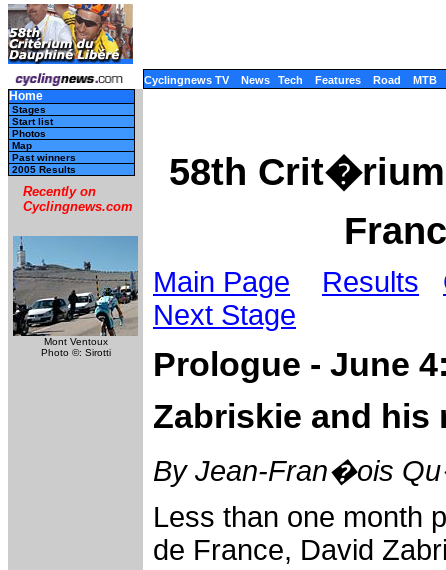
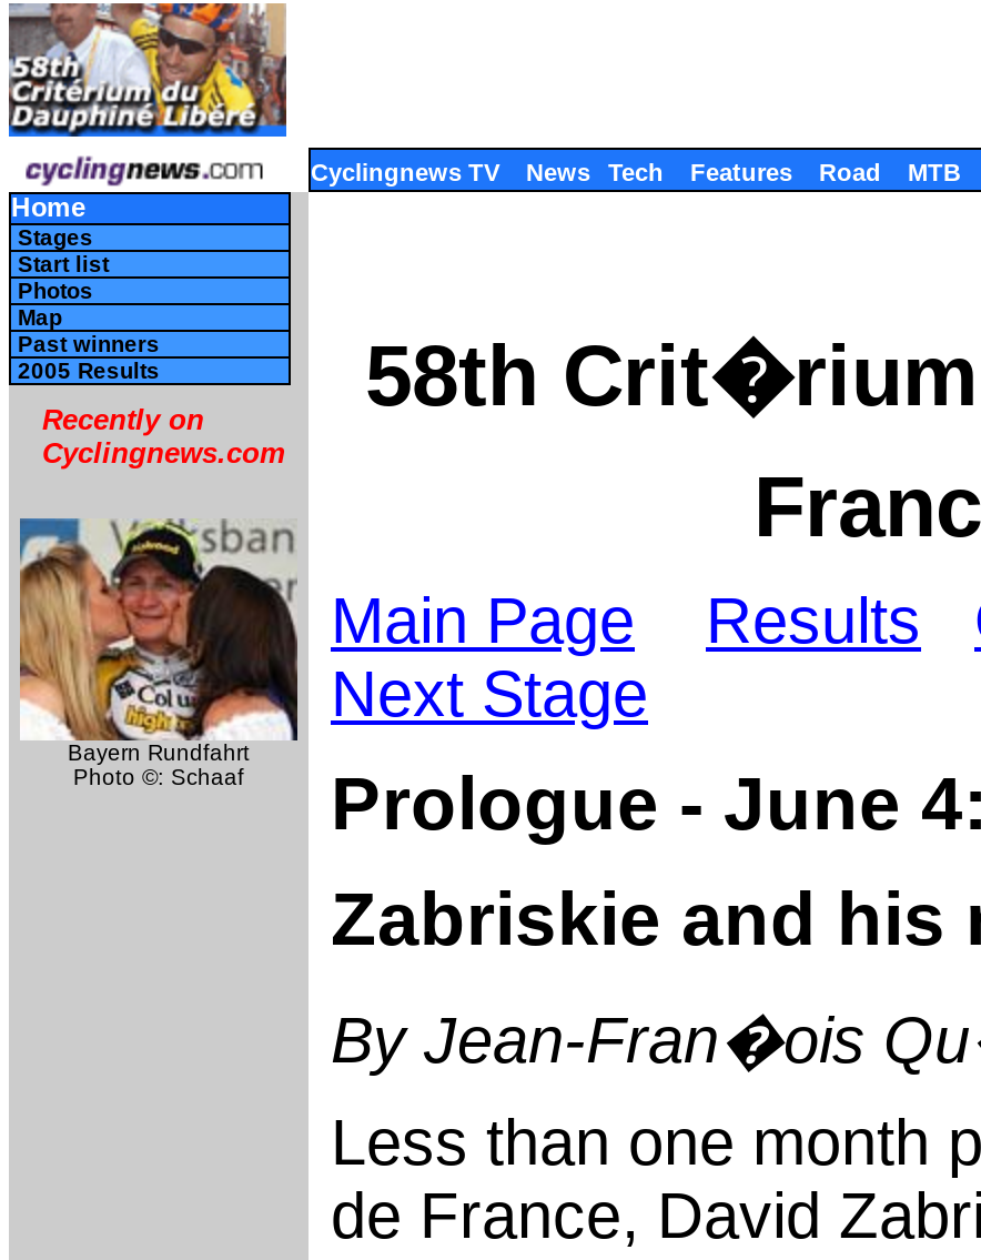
- [image]
- Mont Ventoux
- Photo ©: Sirotti
+ [image]
+ Bayern Rundfahrt
+ Photo ©: Schaaf
